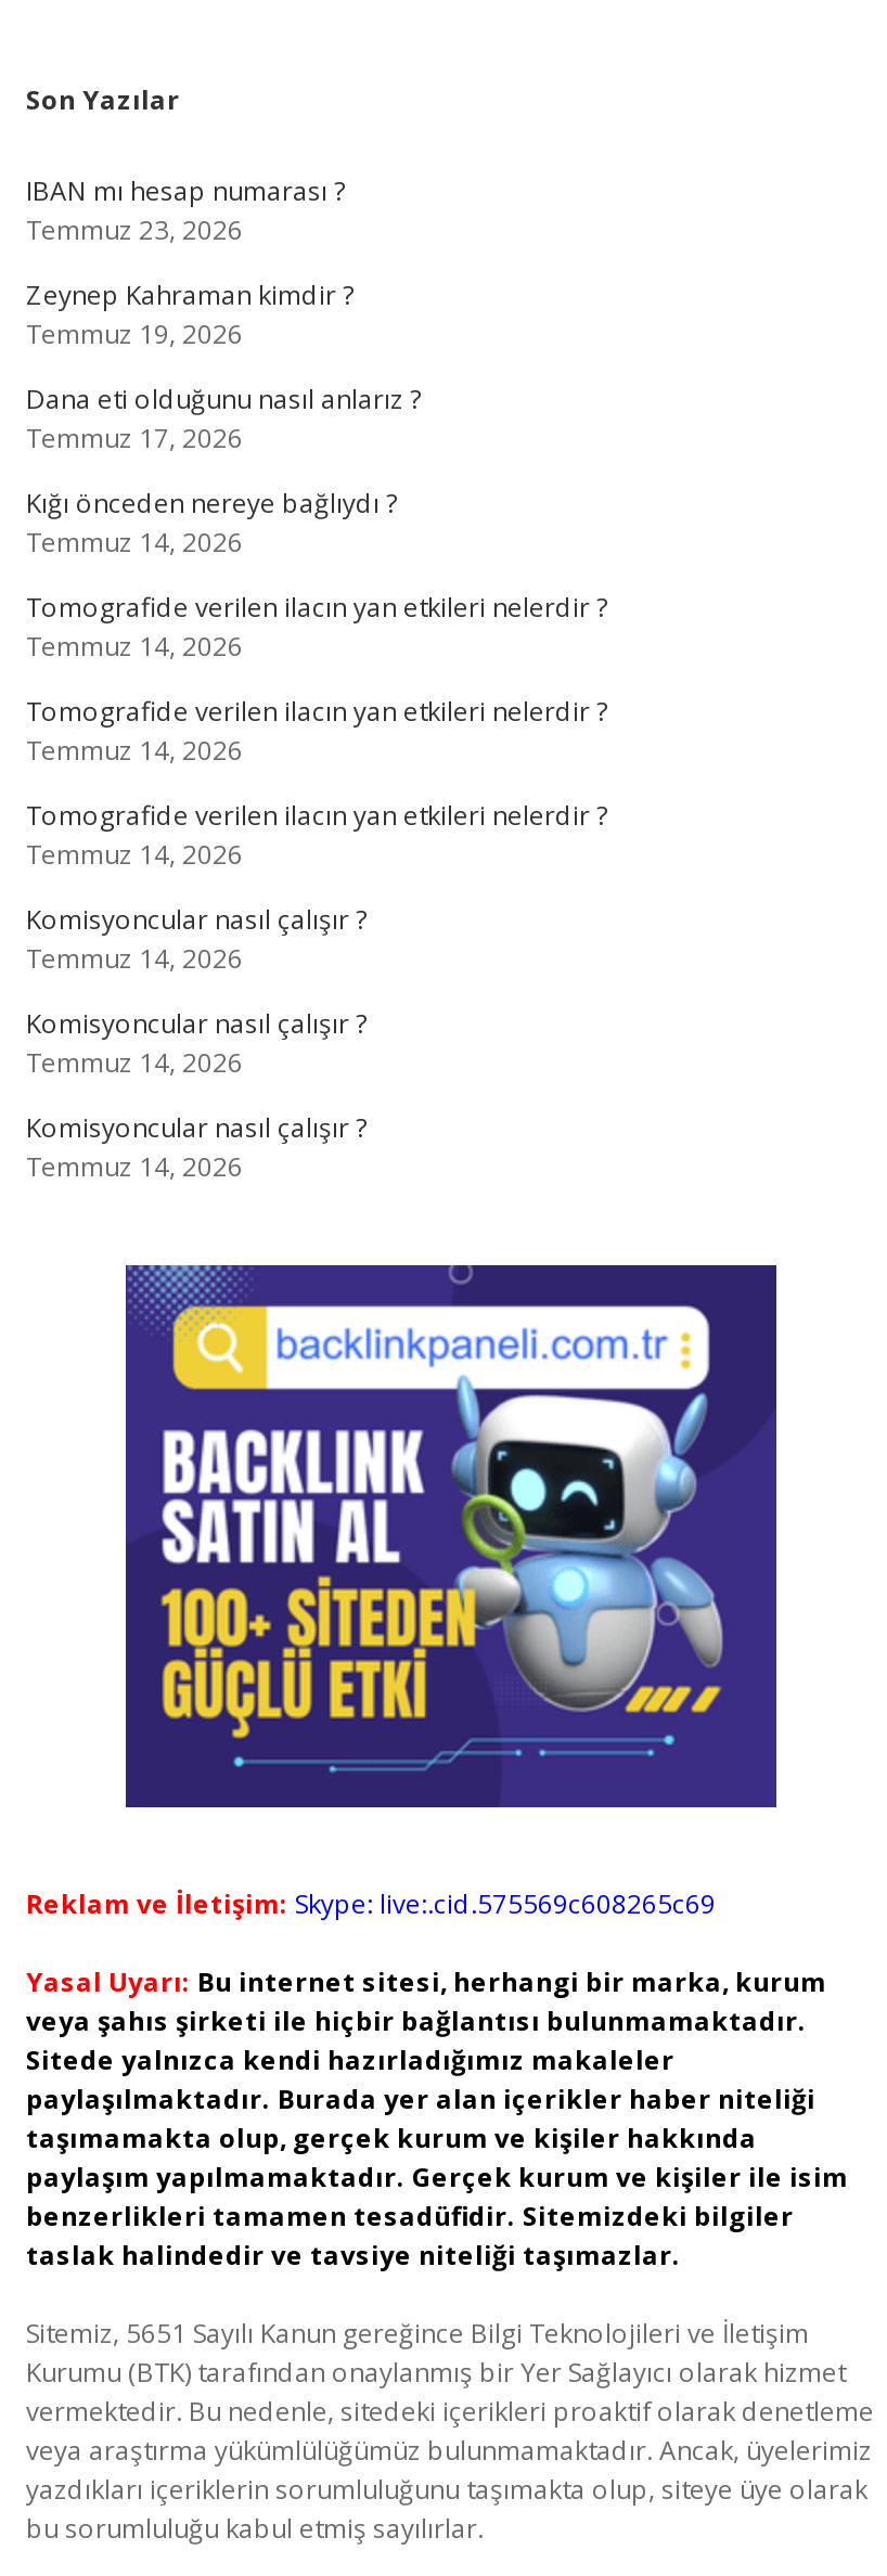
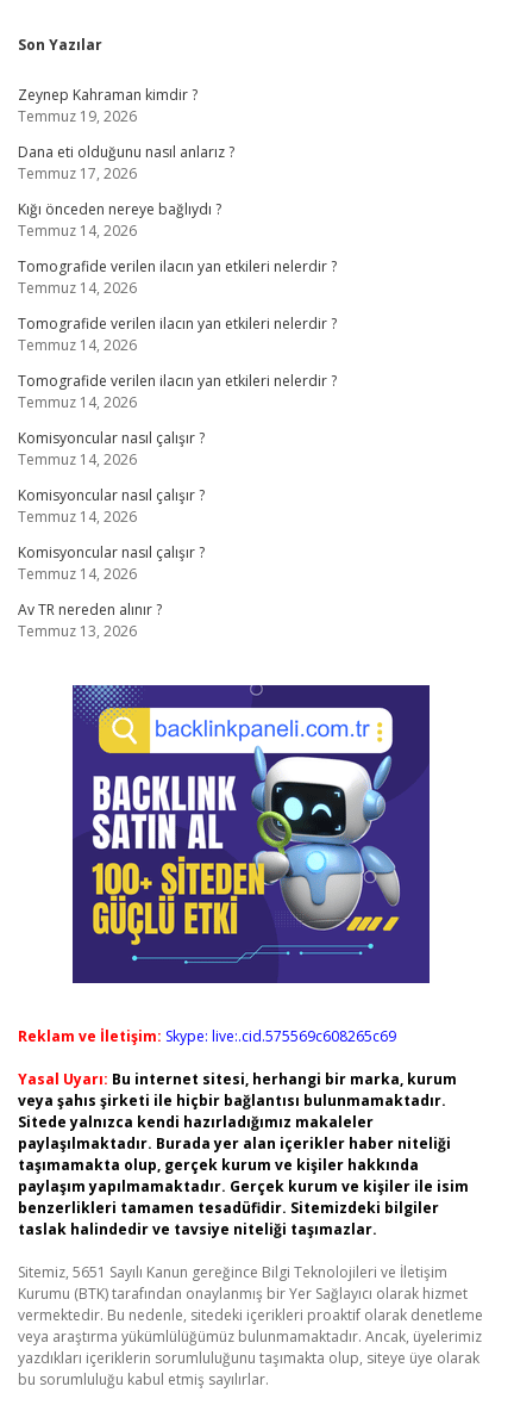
- IBAN mı hesap numarası ?
- Temmuz 23, 2026

moved up: Zeynep Kahraman kimdir ? | Temmuz 19, 2026 | Dana eti olduğunu nasıl anlarız ? | ... | Komisyoncular nasıl çalışır ? | Temmuz 14, 2026

+ Av TR nereden alınır ?
+ Temmuz 13, 2026
